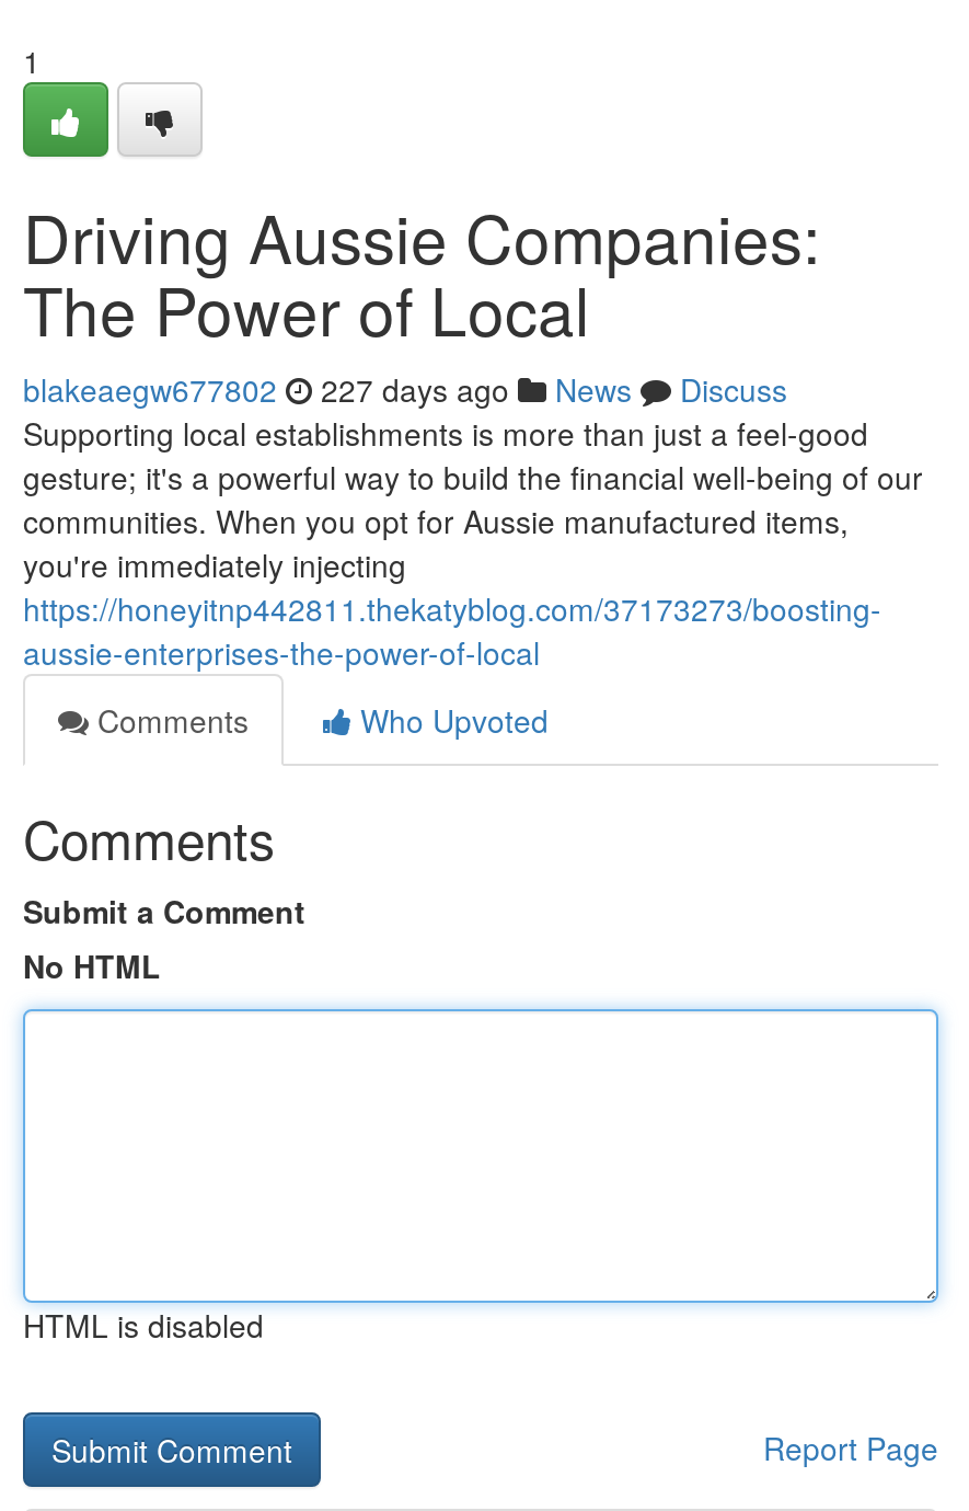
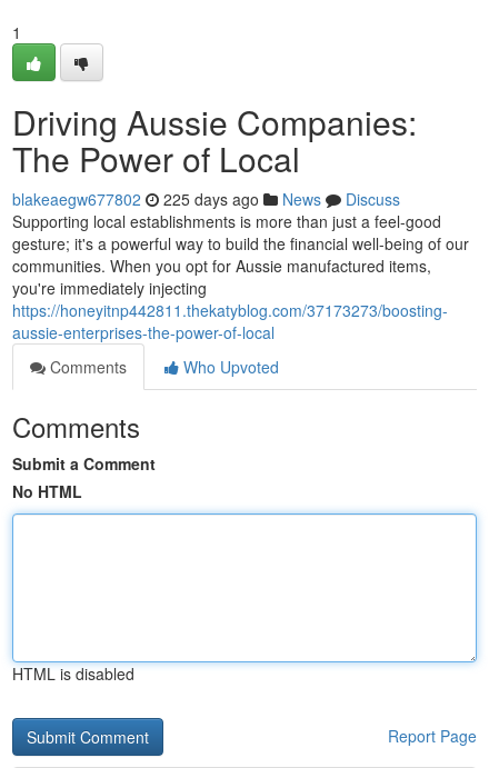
- blakeaegw677802 227 days ago News Discuss
+ blakeaegw677802 225 days ago News Discuss
